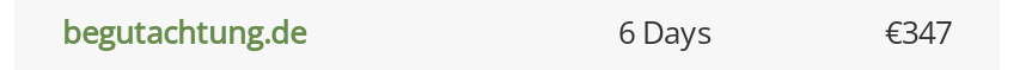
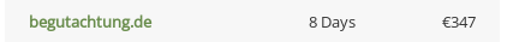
- 6 Days
+ 8 Days
